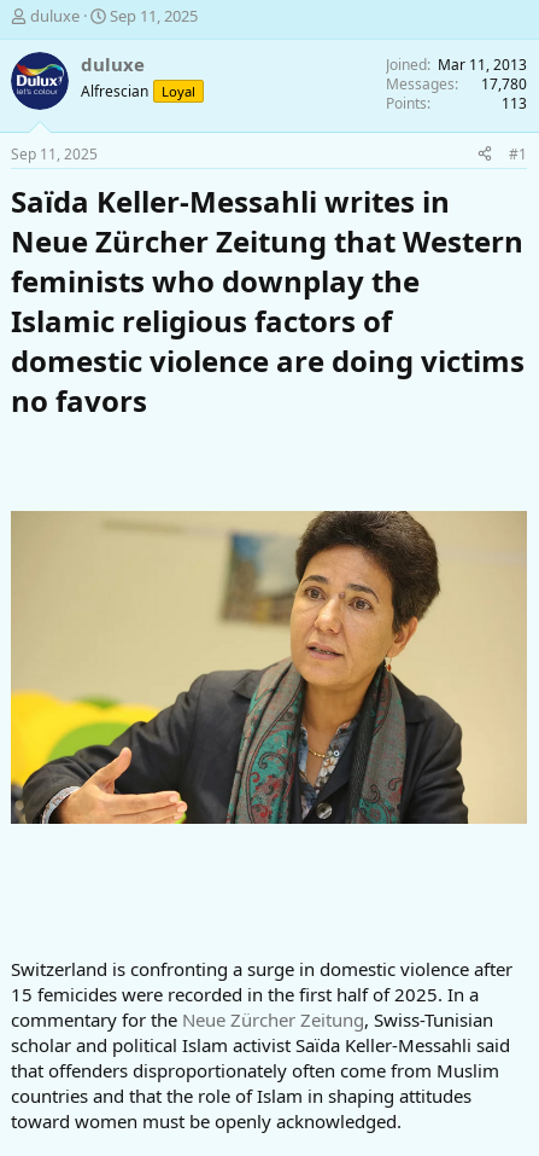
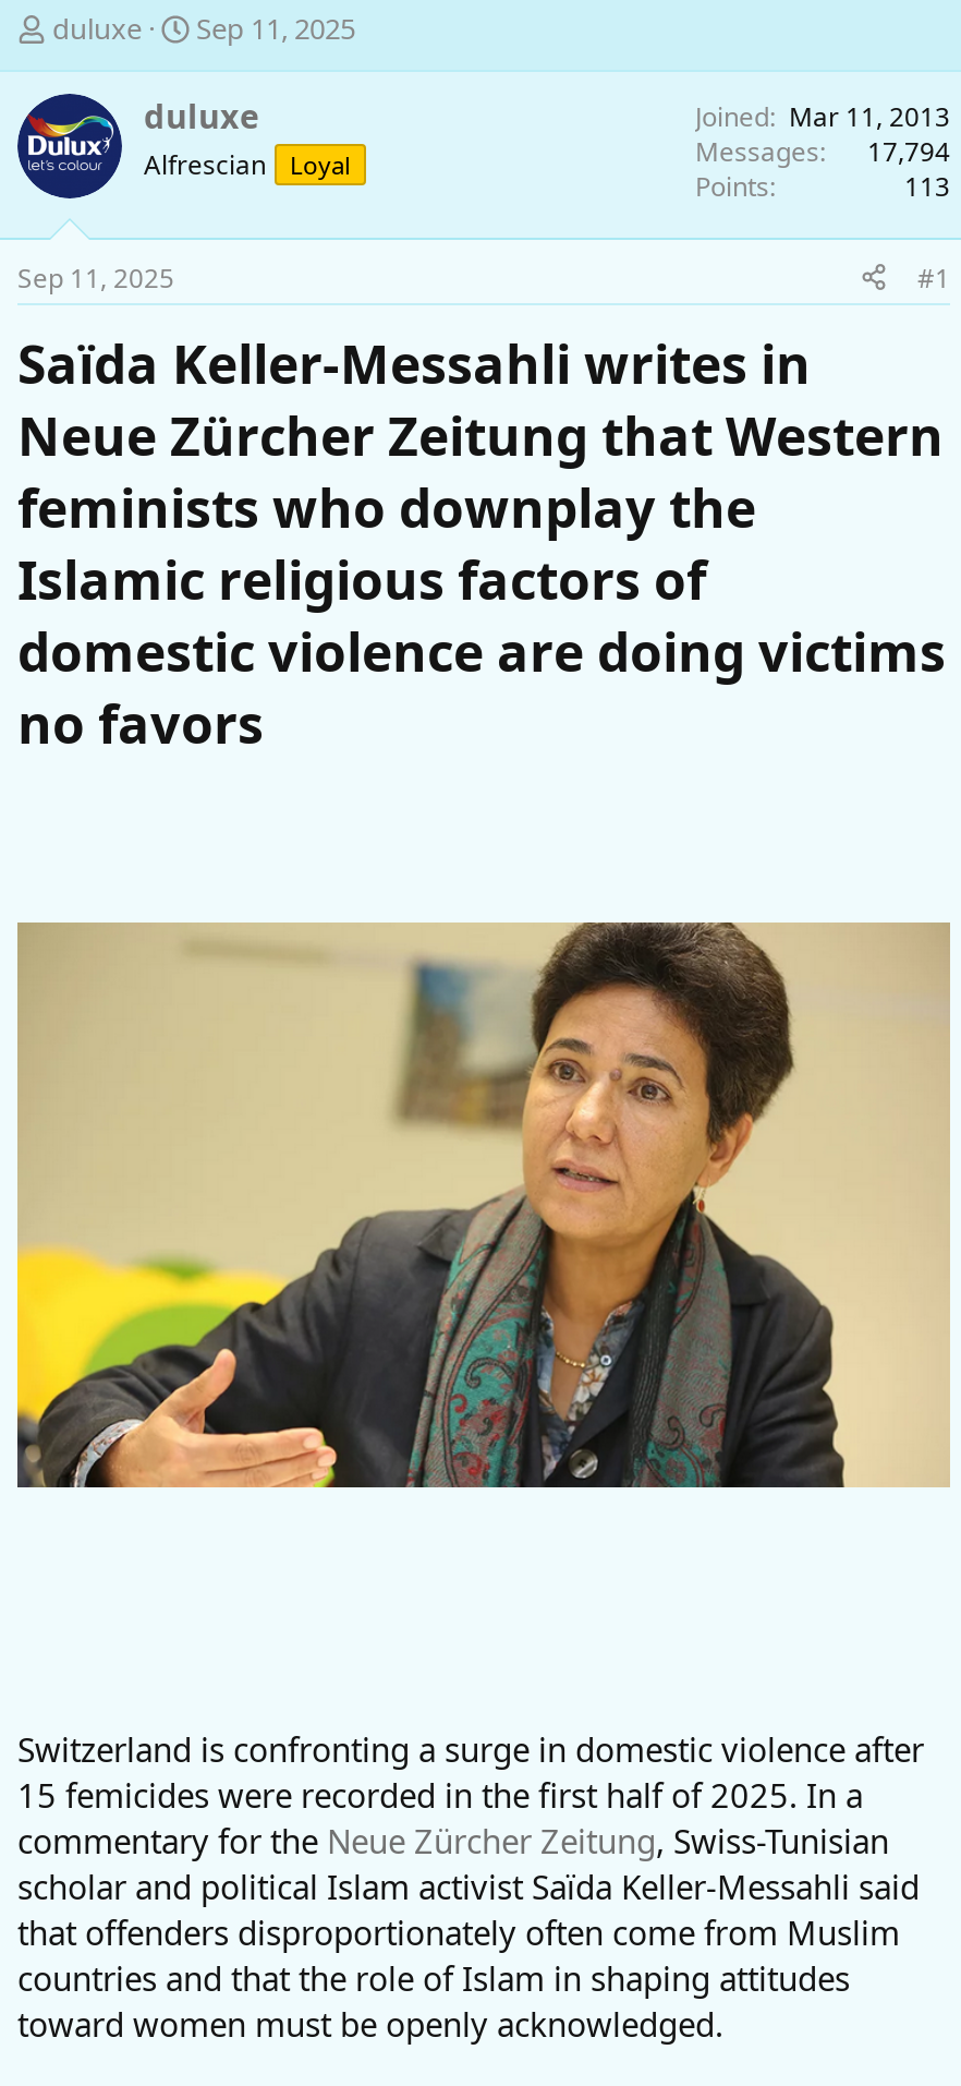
- Messages 17,780
+ Messages 17,794
